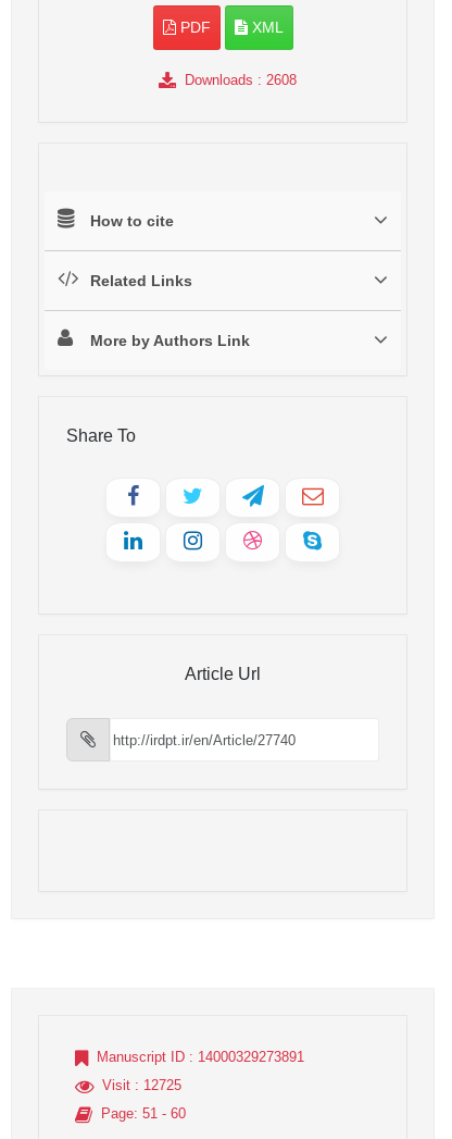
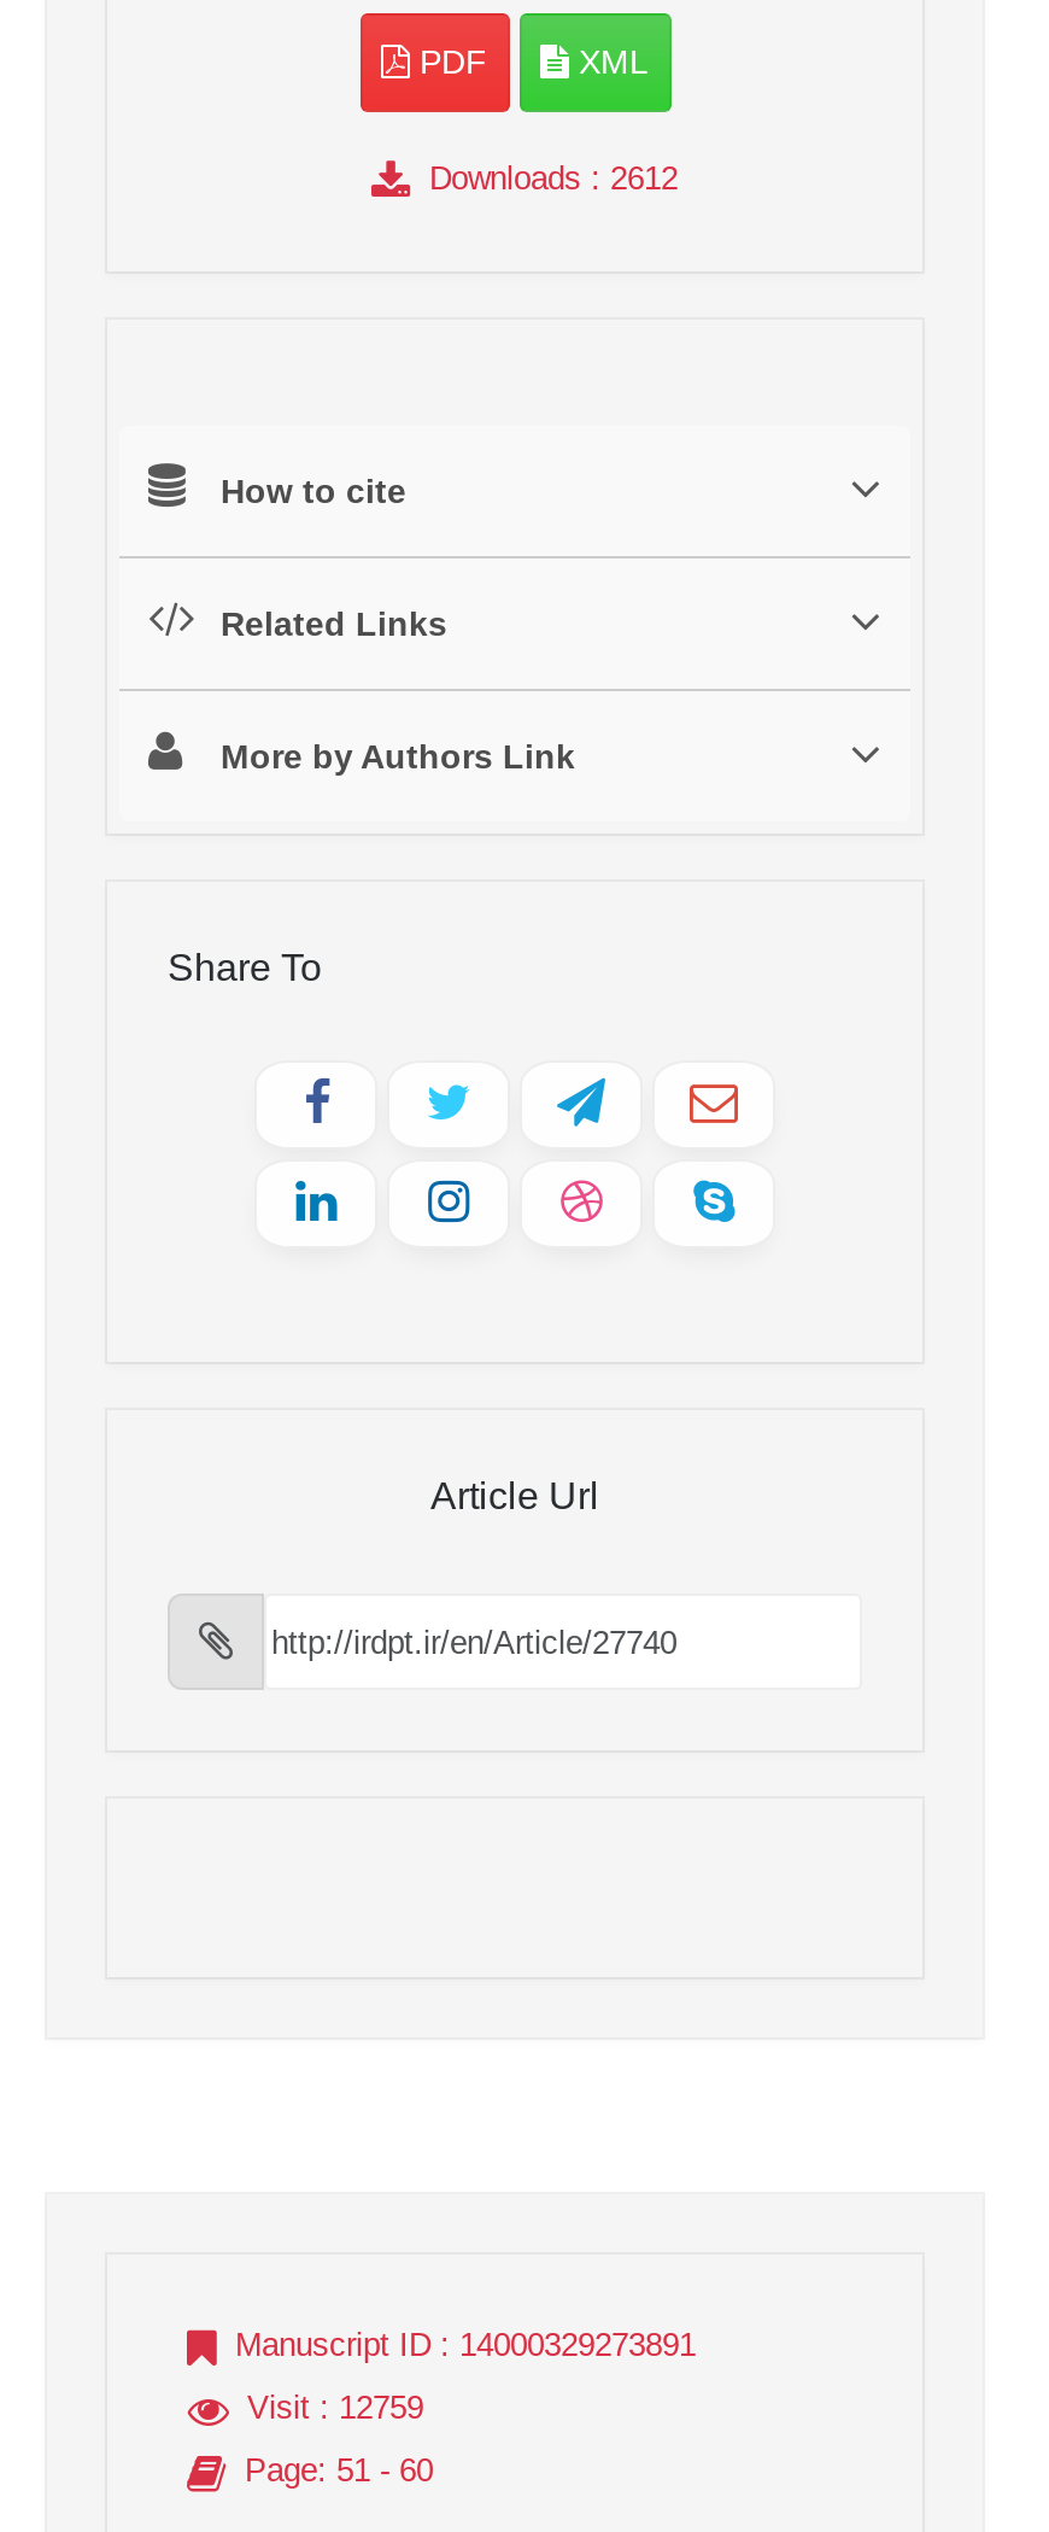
- Downloads: 2608
+ Downloads: 2612

- Visit: 12725
+ Visit: 12759
